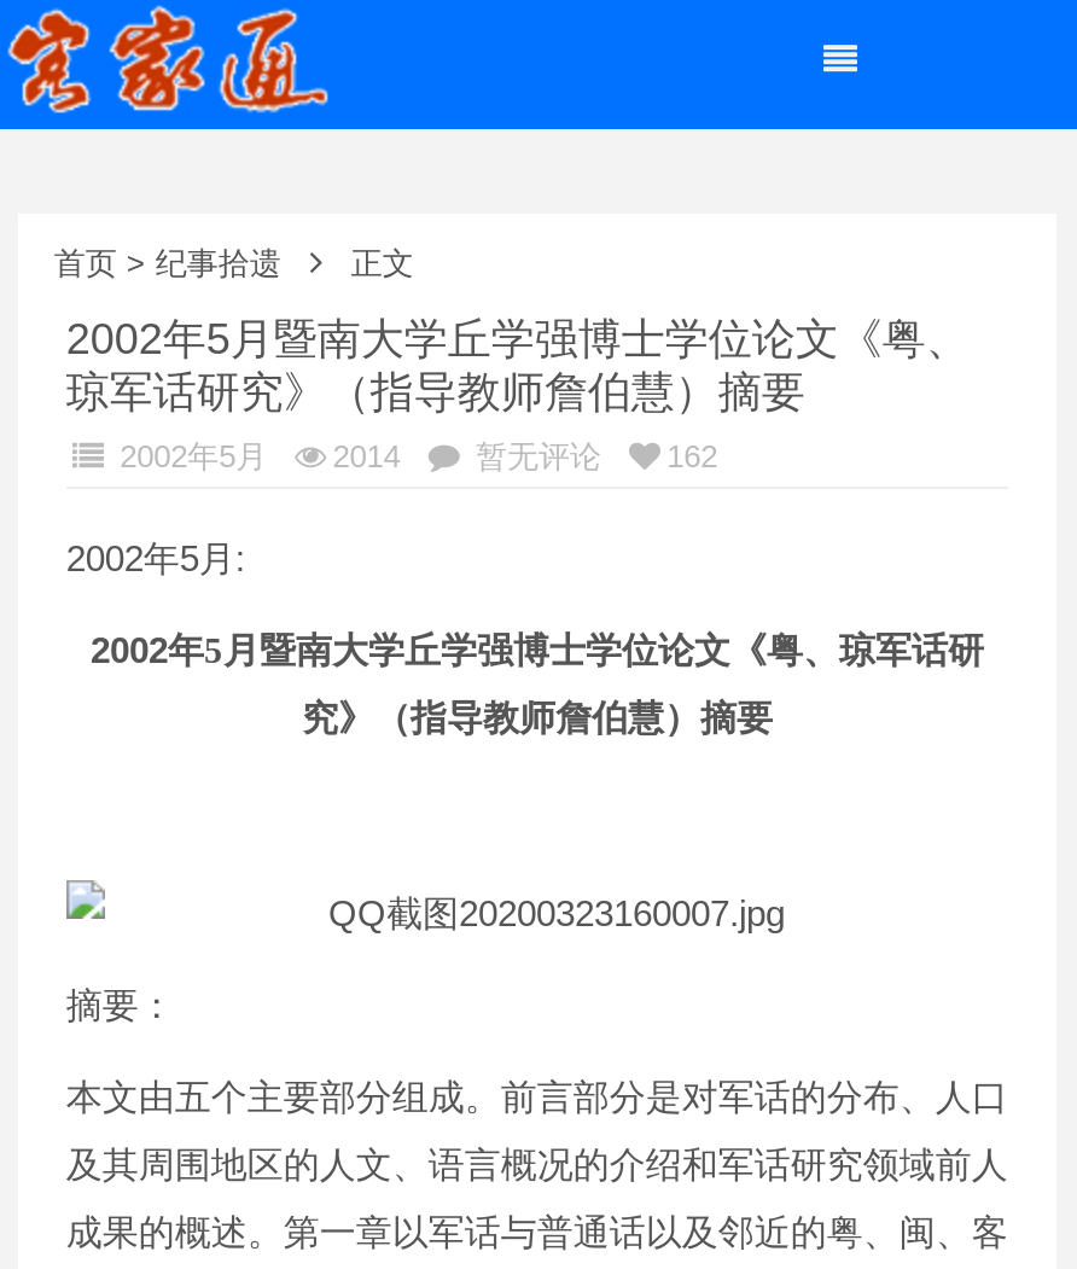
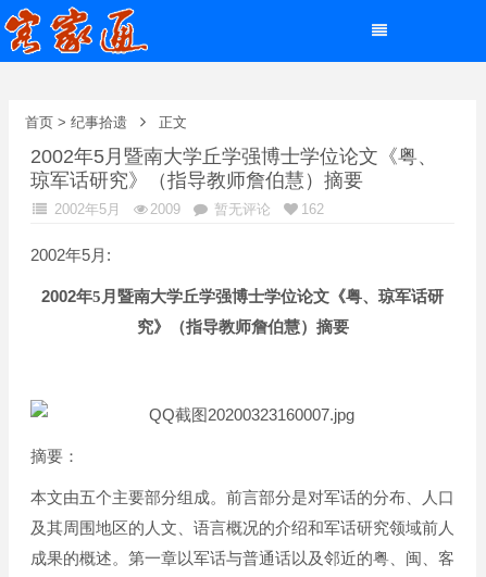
- 2002年5月 2014 暂无评论 162
+ 2002年5月 2009 暂无评论 162
